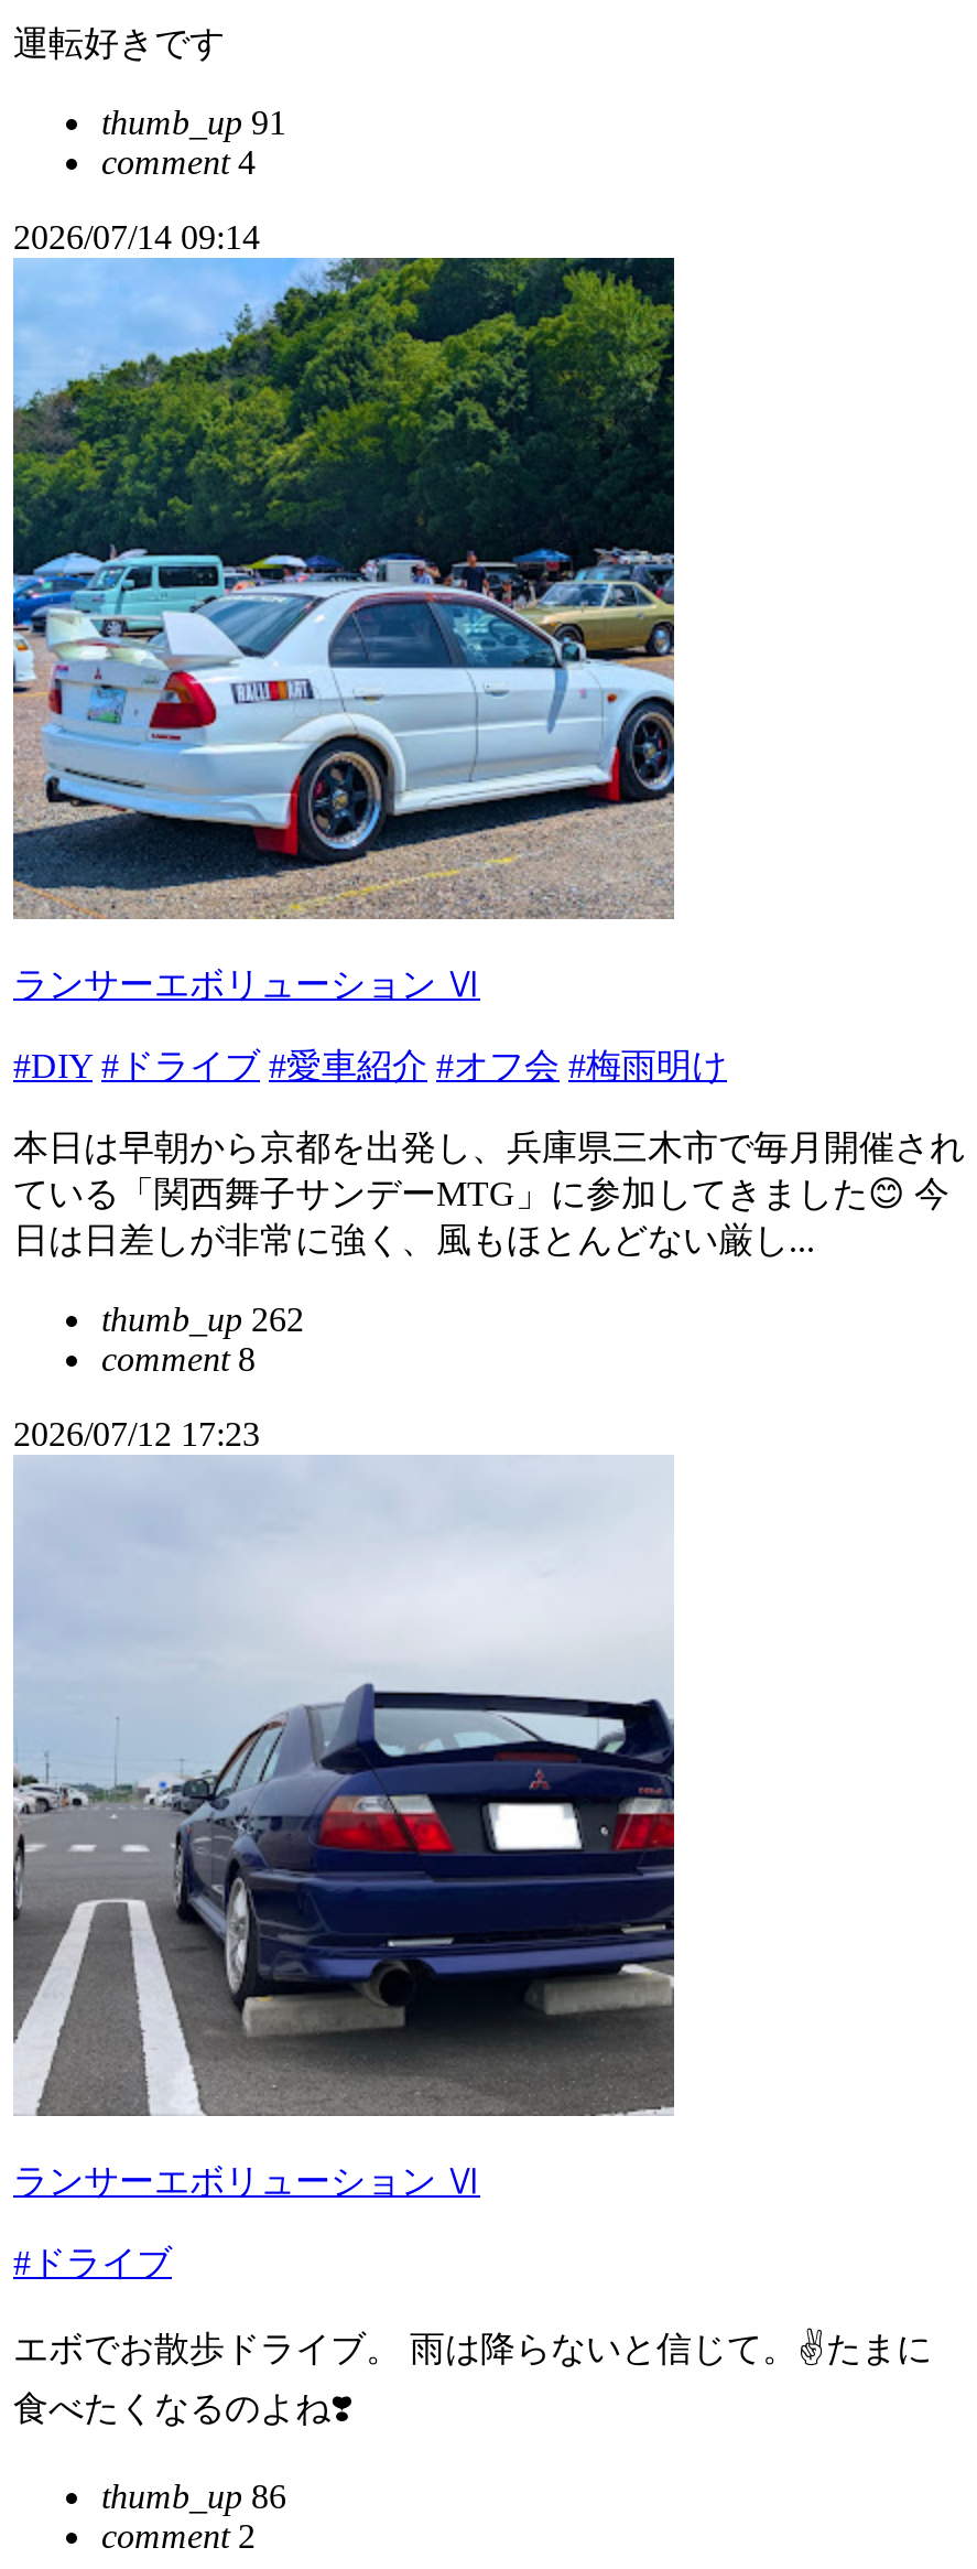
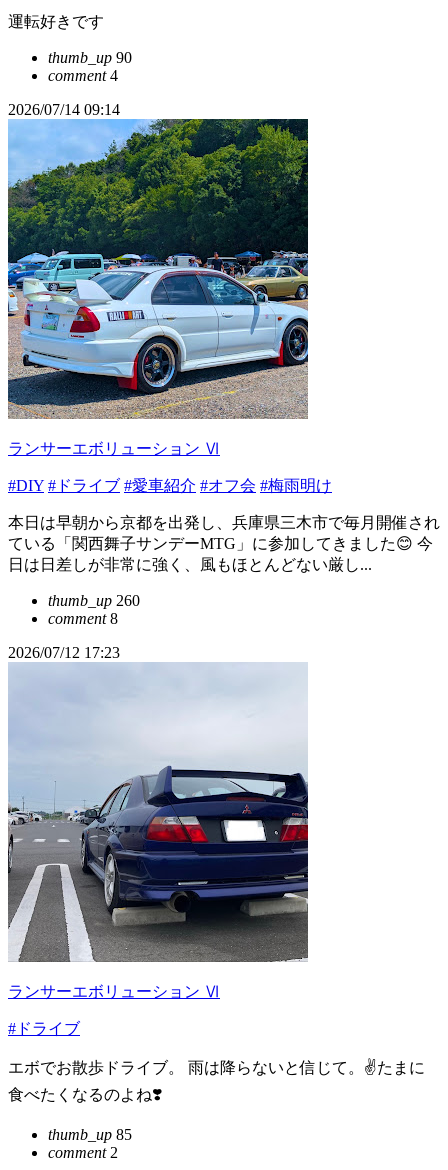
- thumb_up 91
+ thumb_up 90

- thumb_up 262
+ thumb_up 260

- thumb_up 86
+ thumb_up 85
